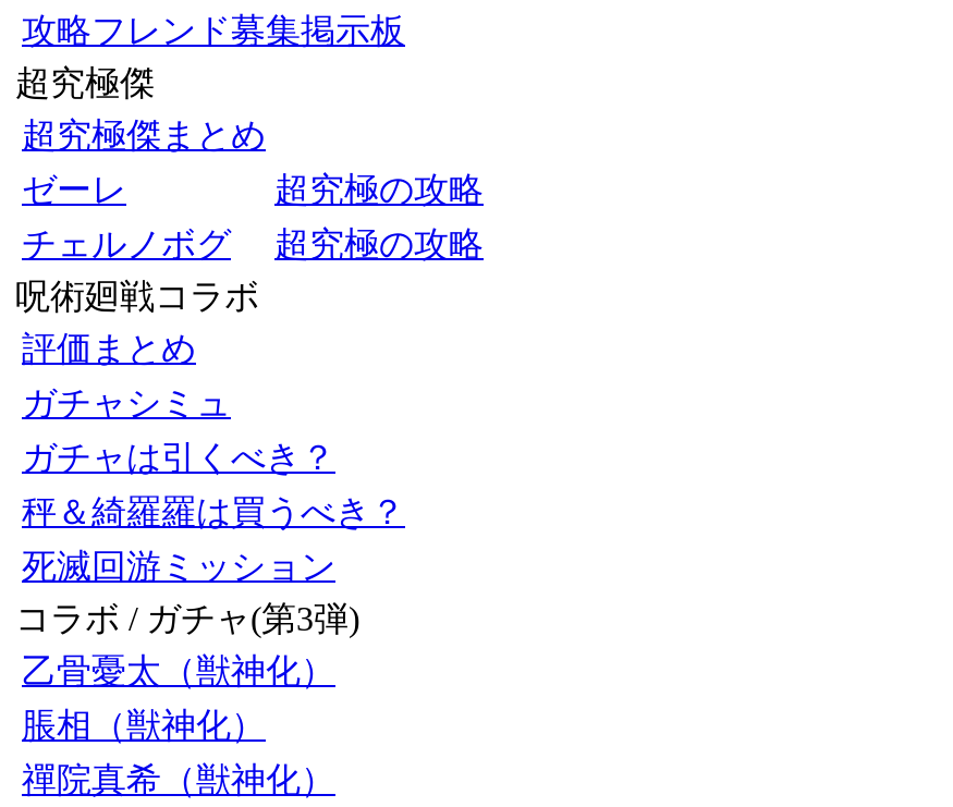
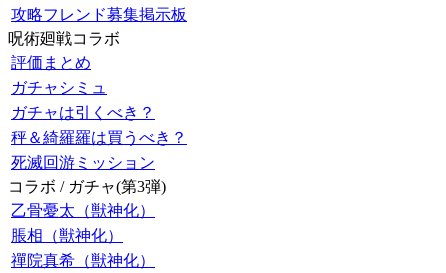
- 超究極傑
- 超究極傑まとめ
- ゼーレ
- 超究極の攻略
- チェルノボグ
- 超究極の攻略
